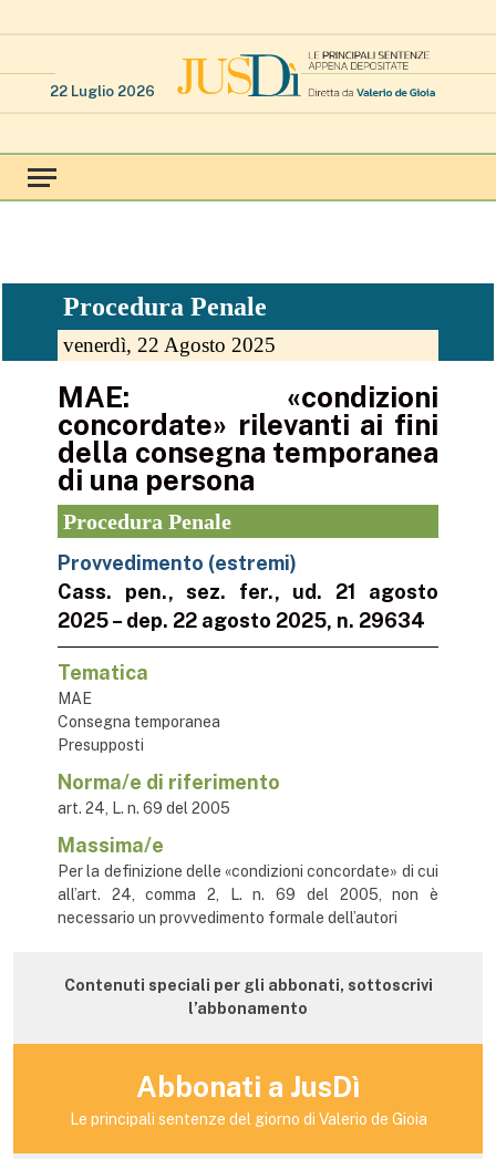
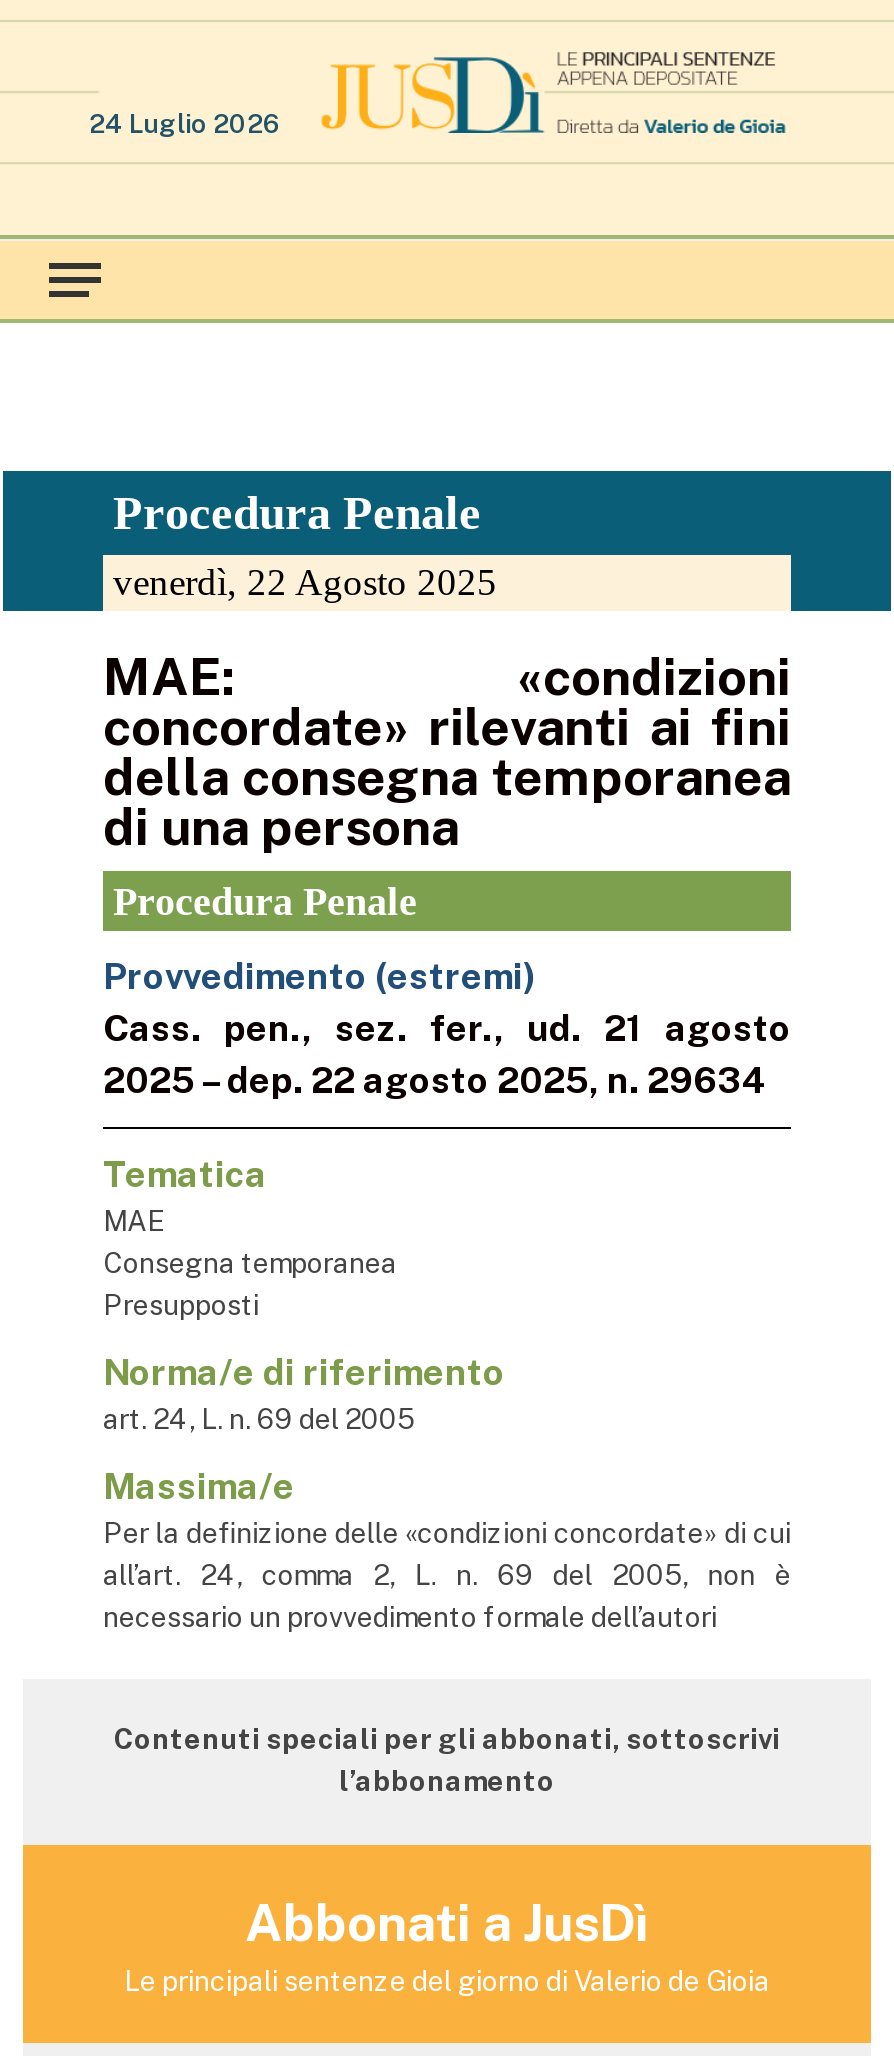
- 22 Luglio 2026
+ 24 Luglio 2026
